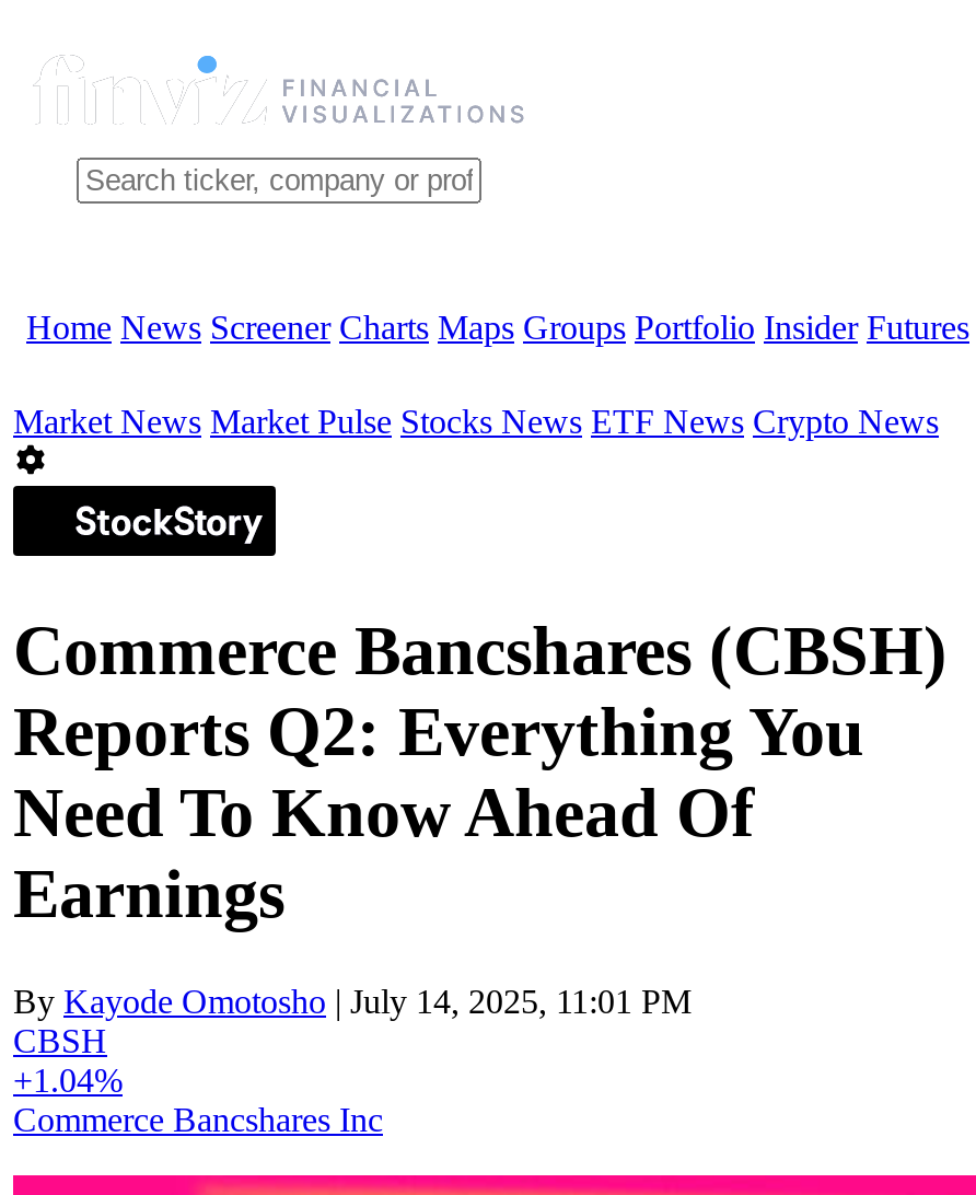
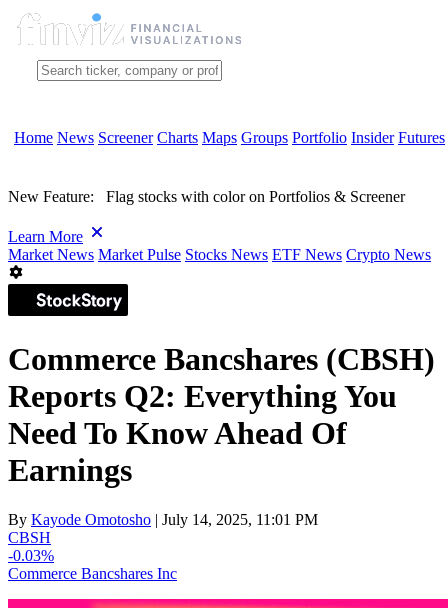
+ New Feature: Flag stocks with color on Portfolios & Screener
+ Learn More

- +1.04%
+ -0.03%
